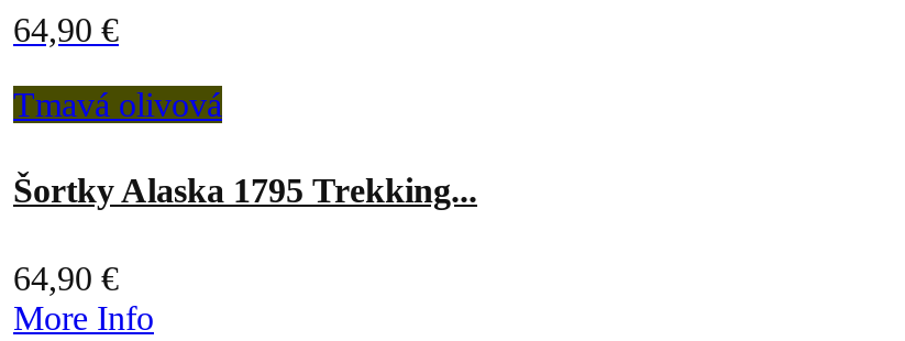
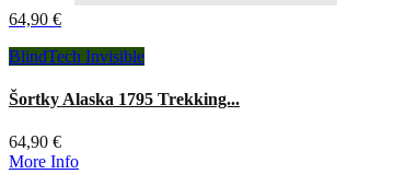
- Tmavá olivová
+ BlindTech Invisible
